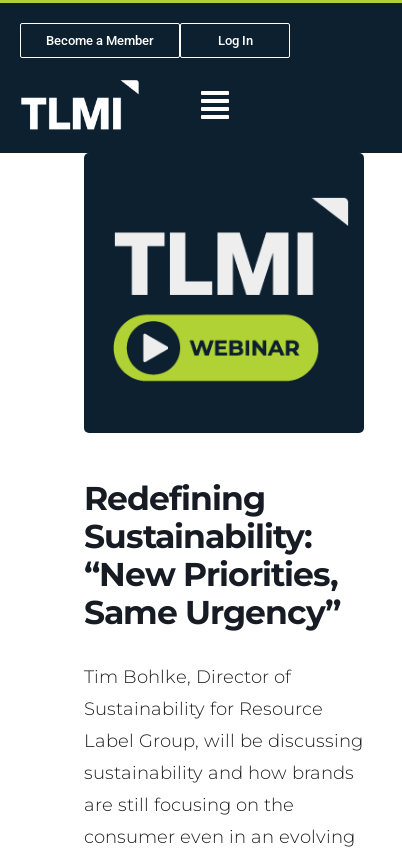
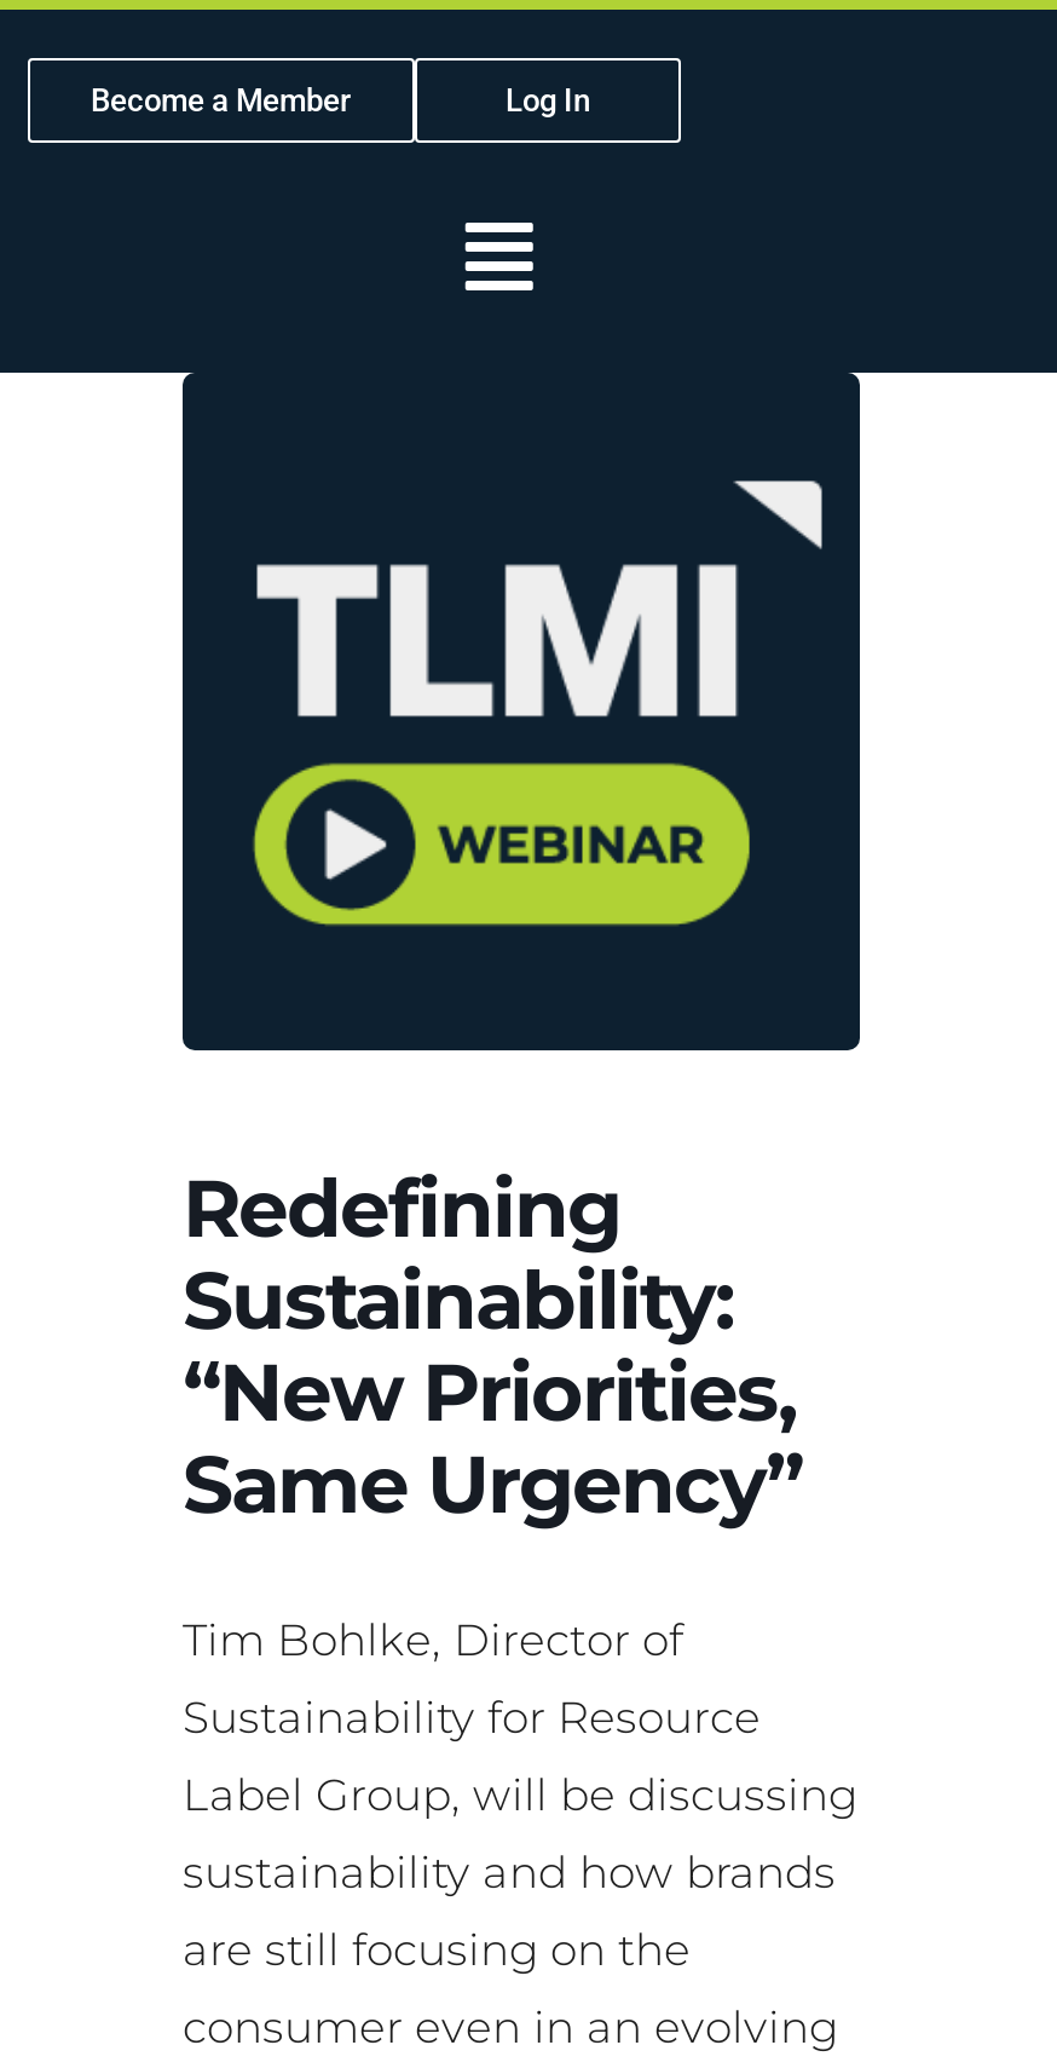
- [image]
